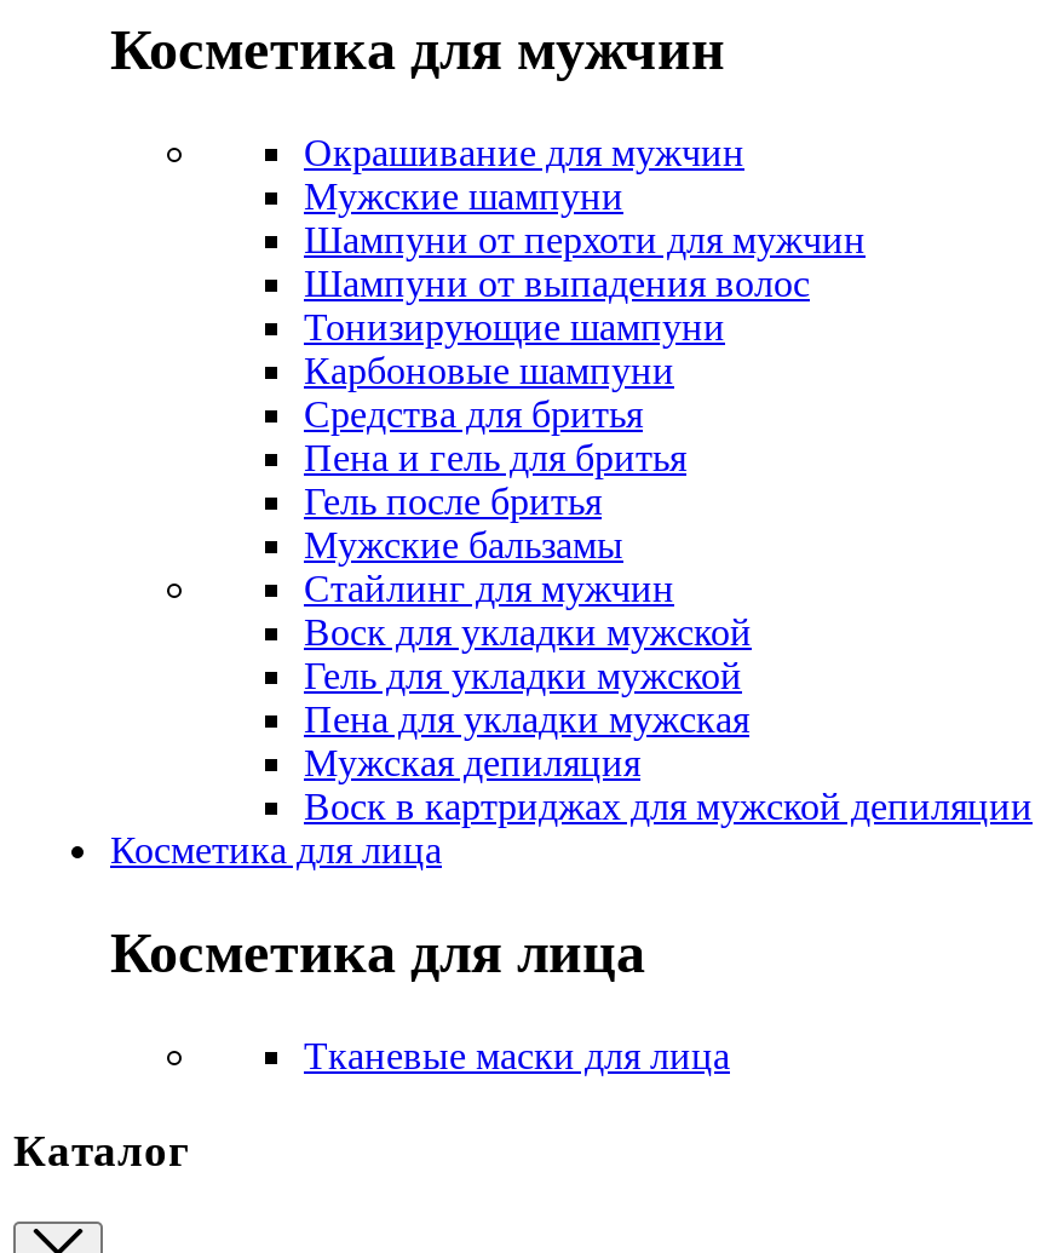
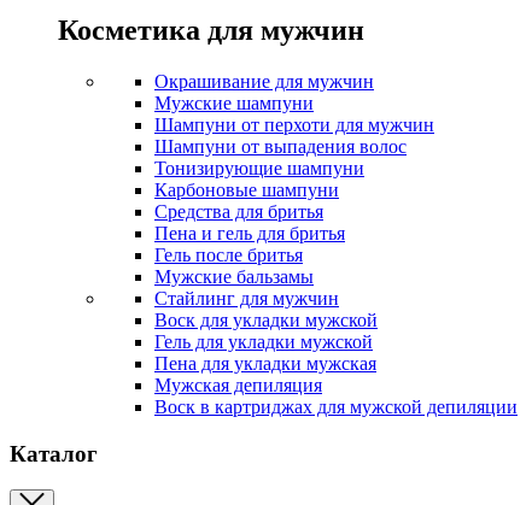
- Косметика для лица
- Косметика для лица
- Тканевые маски для лица
